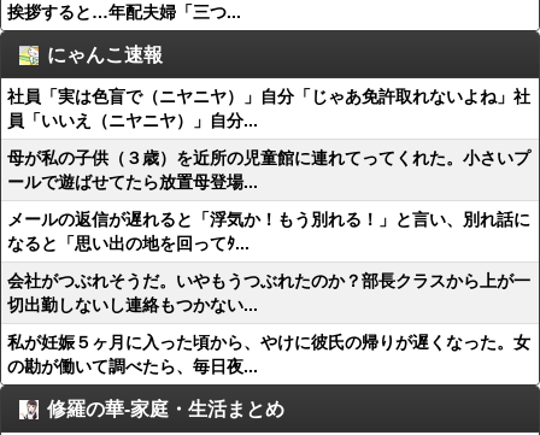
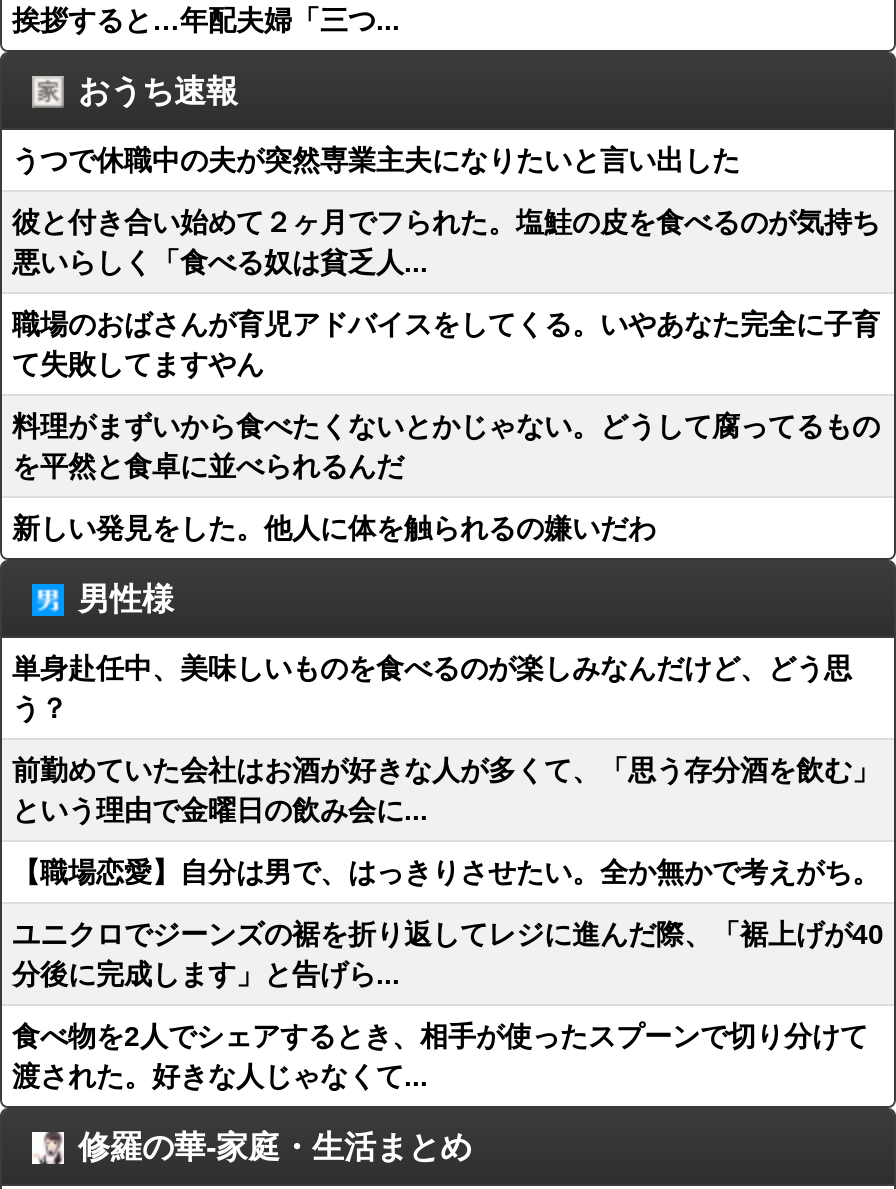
- にゃんこ速報
- 社員「実は色盲で（ニヤニヤ）」自分「じゃあ免許取れないよね」社
- 員「いいえ（ニヤニヤ）」自分...
- 母が私の子供（３歳）を近所の児童館に連れてってくれた。小さいプ
- ールで遊ばせてたら放置母登場...
- メールの返信が遅れると「浮気か！もう別れる！」と言い、別れ話に
- なると「思い出の地を回ってﾀ...
- 会社がつぶれそうだ。いやもうつぶれたのか？部長クラスから上が一
- 切出勤しないし連絡もつかない...
- 私が妊娠５ヶ月に入った頃から、やけに彼氏の帰りが遅くなった。女
- の勘が働いて調べたら、毎日夜...
+ おうち速報
+ うつで休職中の夫が突然専業主夫になりたいと言い出した
+ 彼と付き合い始めて２ヶ月でフられた。塩鮭の皮を食べるのが気持ち
+ 悪いらしく「食べる奴は貧乏人...
+ 職場のおばさんが育児アドバイスをしてくる。いやあなた完全に子育
+ て失敗してますやん
+ 料理がまずいから食べたくないとかじゃない。どうして腐ってるもの
+ を平然と食卓に並べられるんだ
+ 新しい発見をした。他人に体を触られるの嫌いだわ
+ 男性様
+ 単身赴任中、美味しいものを食べるのが楽しみなんだけど、どう思
+ う？
+ 前勤めていた会社はお酒が好きな人が多くて、「思う存分酒を飲む」
+ という理由で金曜日の飲み会に...
+ 【職場恋愛】自分は男で、はっきりさせたい。全か無かで考えがち。
+ ユニクロでジーンズの裾を折り返してレジに進んだ際、「裾上げが40
+ 分後に完成します」と告げら...
+ 食べ物を2人でシェアするとき、相手が使ったスプーンで切り分けて
+ 渡された。好きな人じゃなくて...
